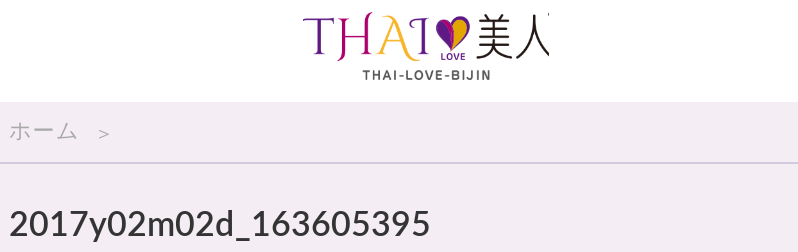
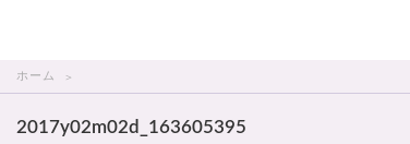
- [image]
